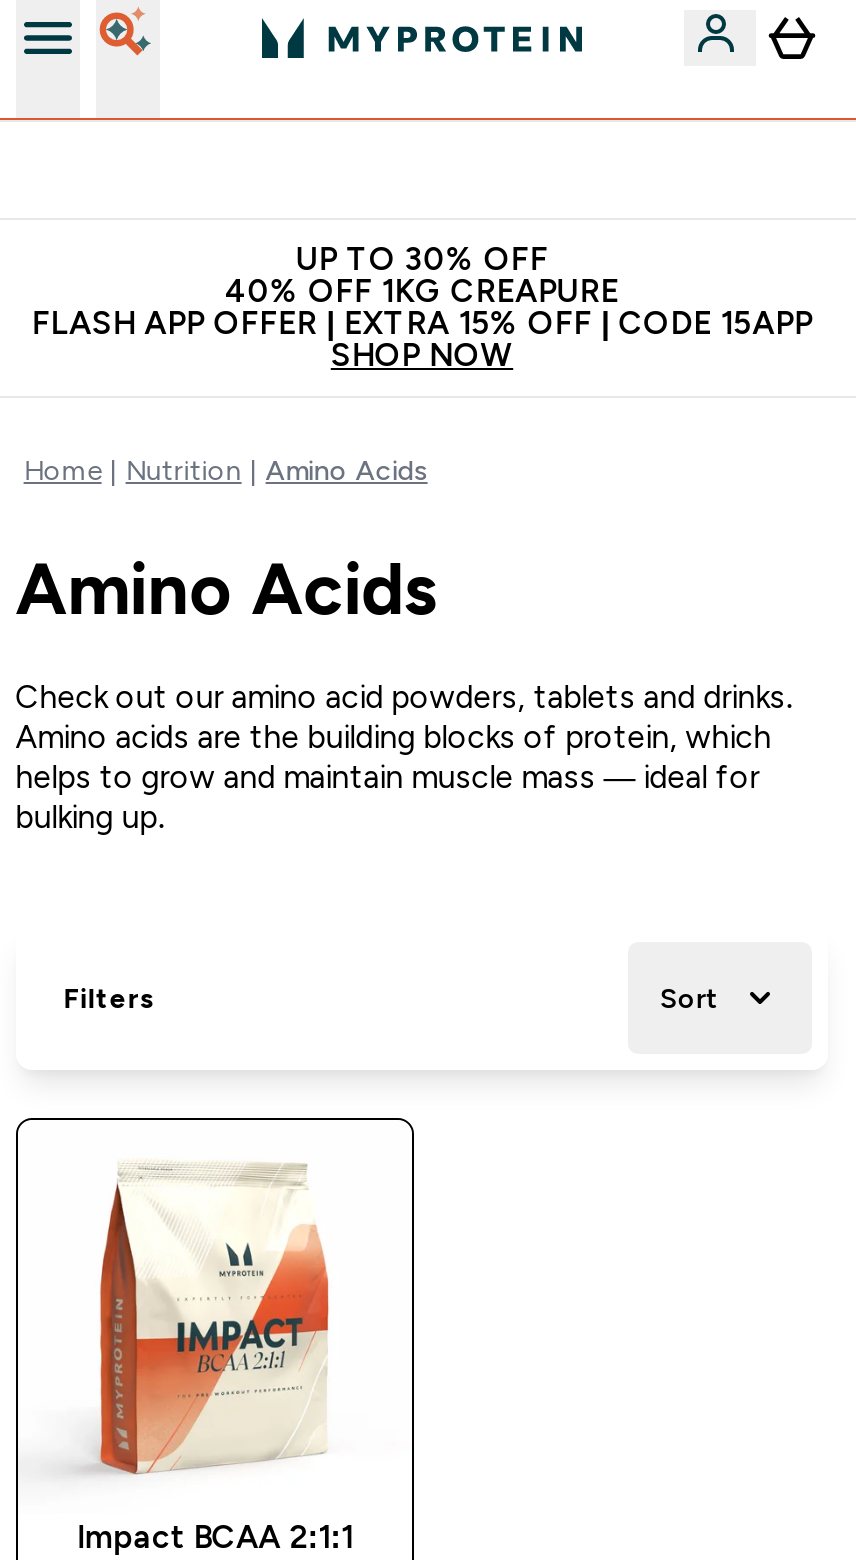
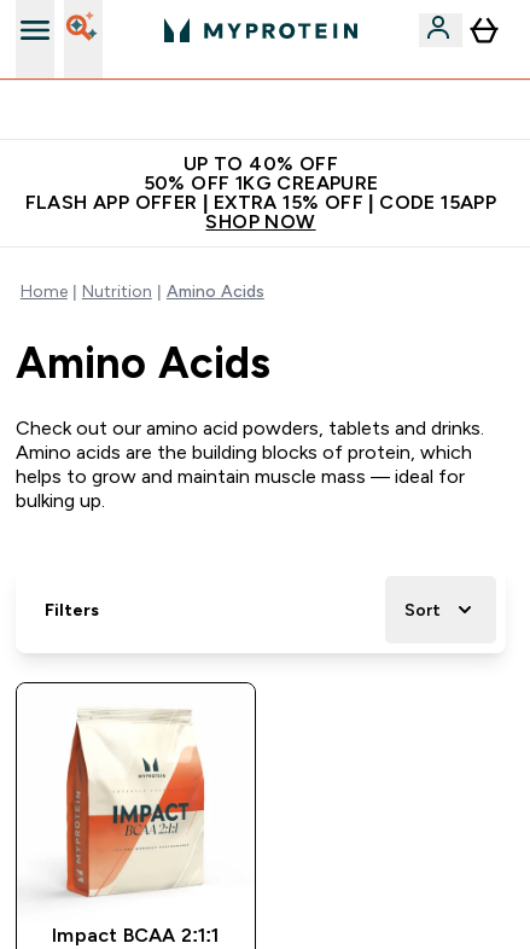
- UP TO 30% OFF
+ UP TO 40% OFF

- 40% OFF 1KG CREAPURE
+ 50% OFF 1KG CREAPURE
